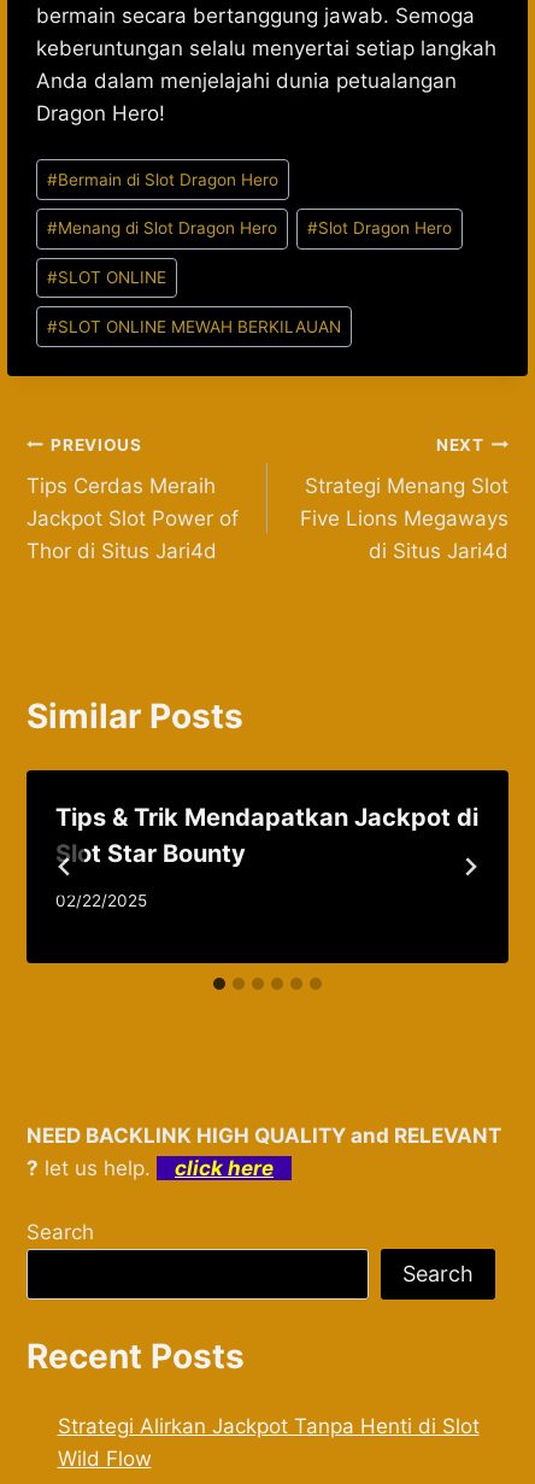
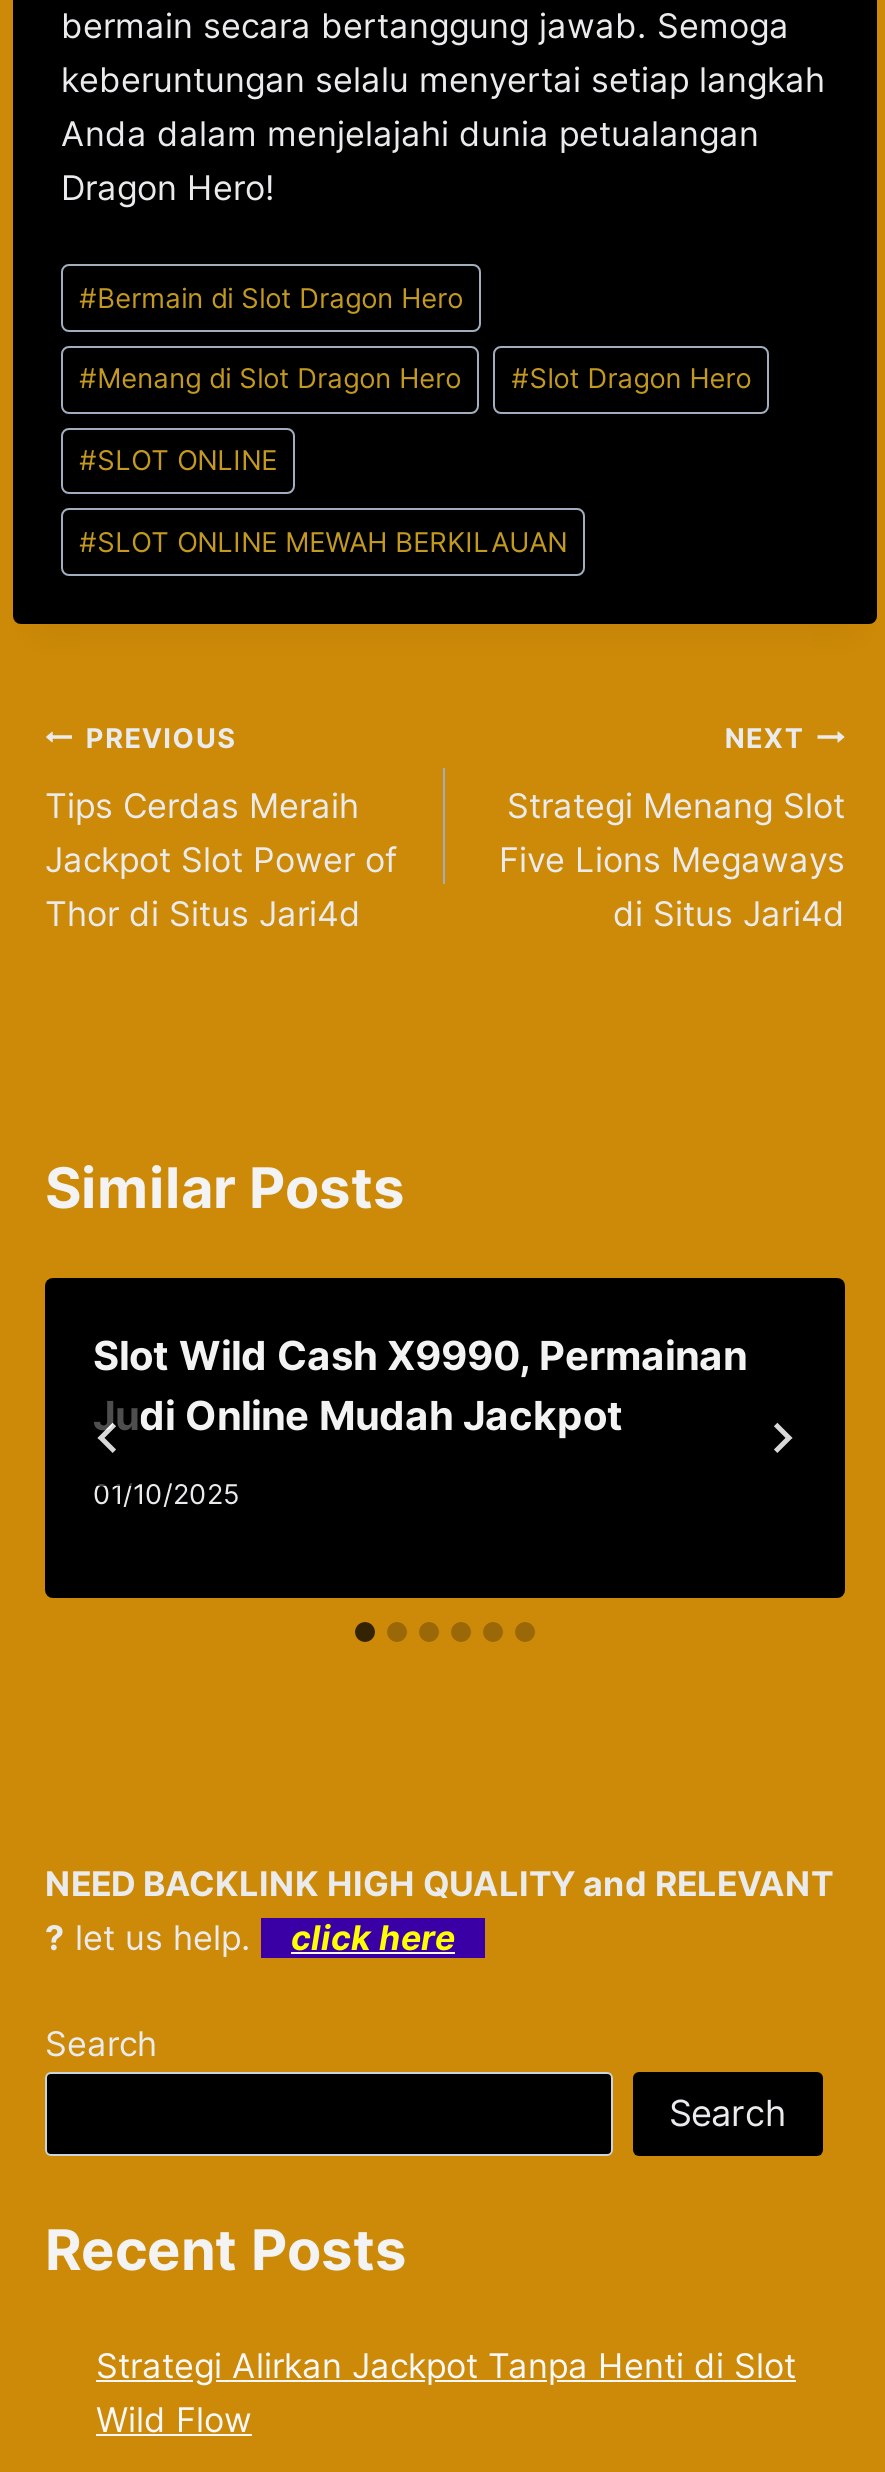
- Tips & Trik Mendapatkan Jackpot di
- Slot Star Bounty
+ Slot Wild Cash X9990, Permainan
+ Judi Online Mudah Jackpot

- 02/22/2025
+ 01/10/2025
